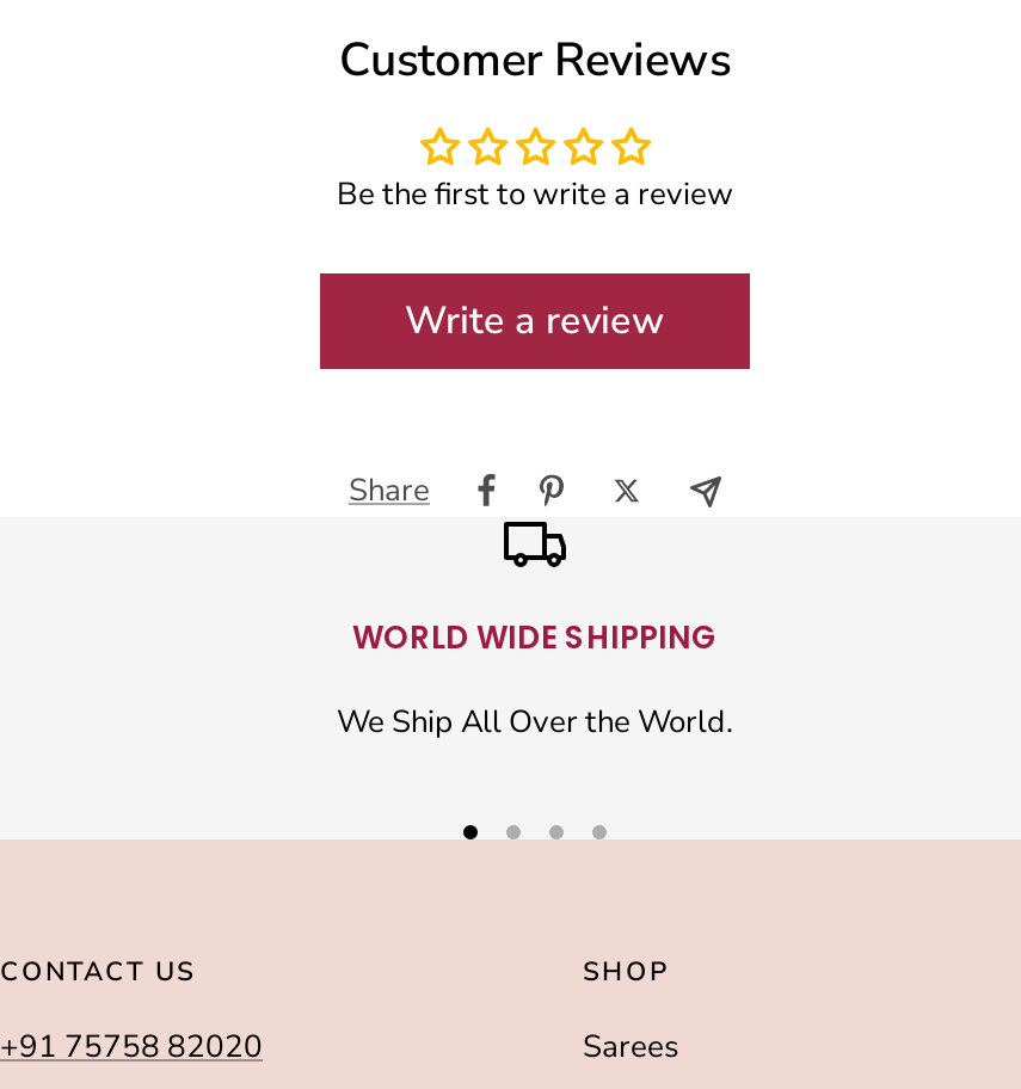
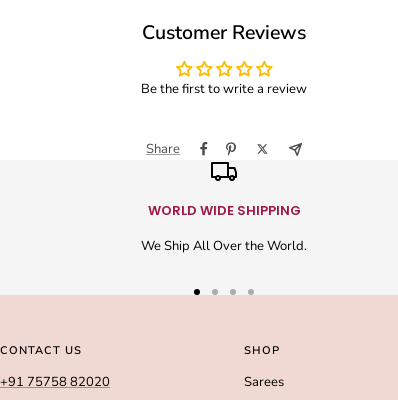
- Write a review
